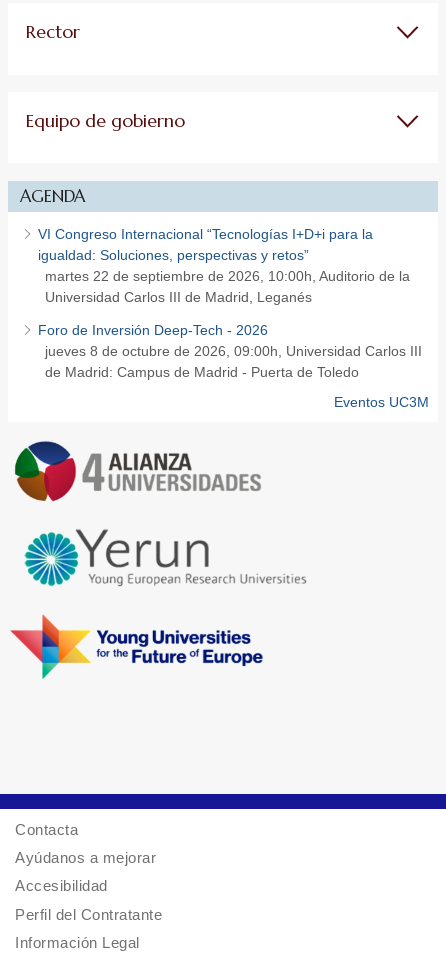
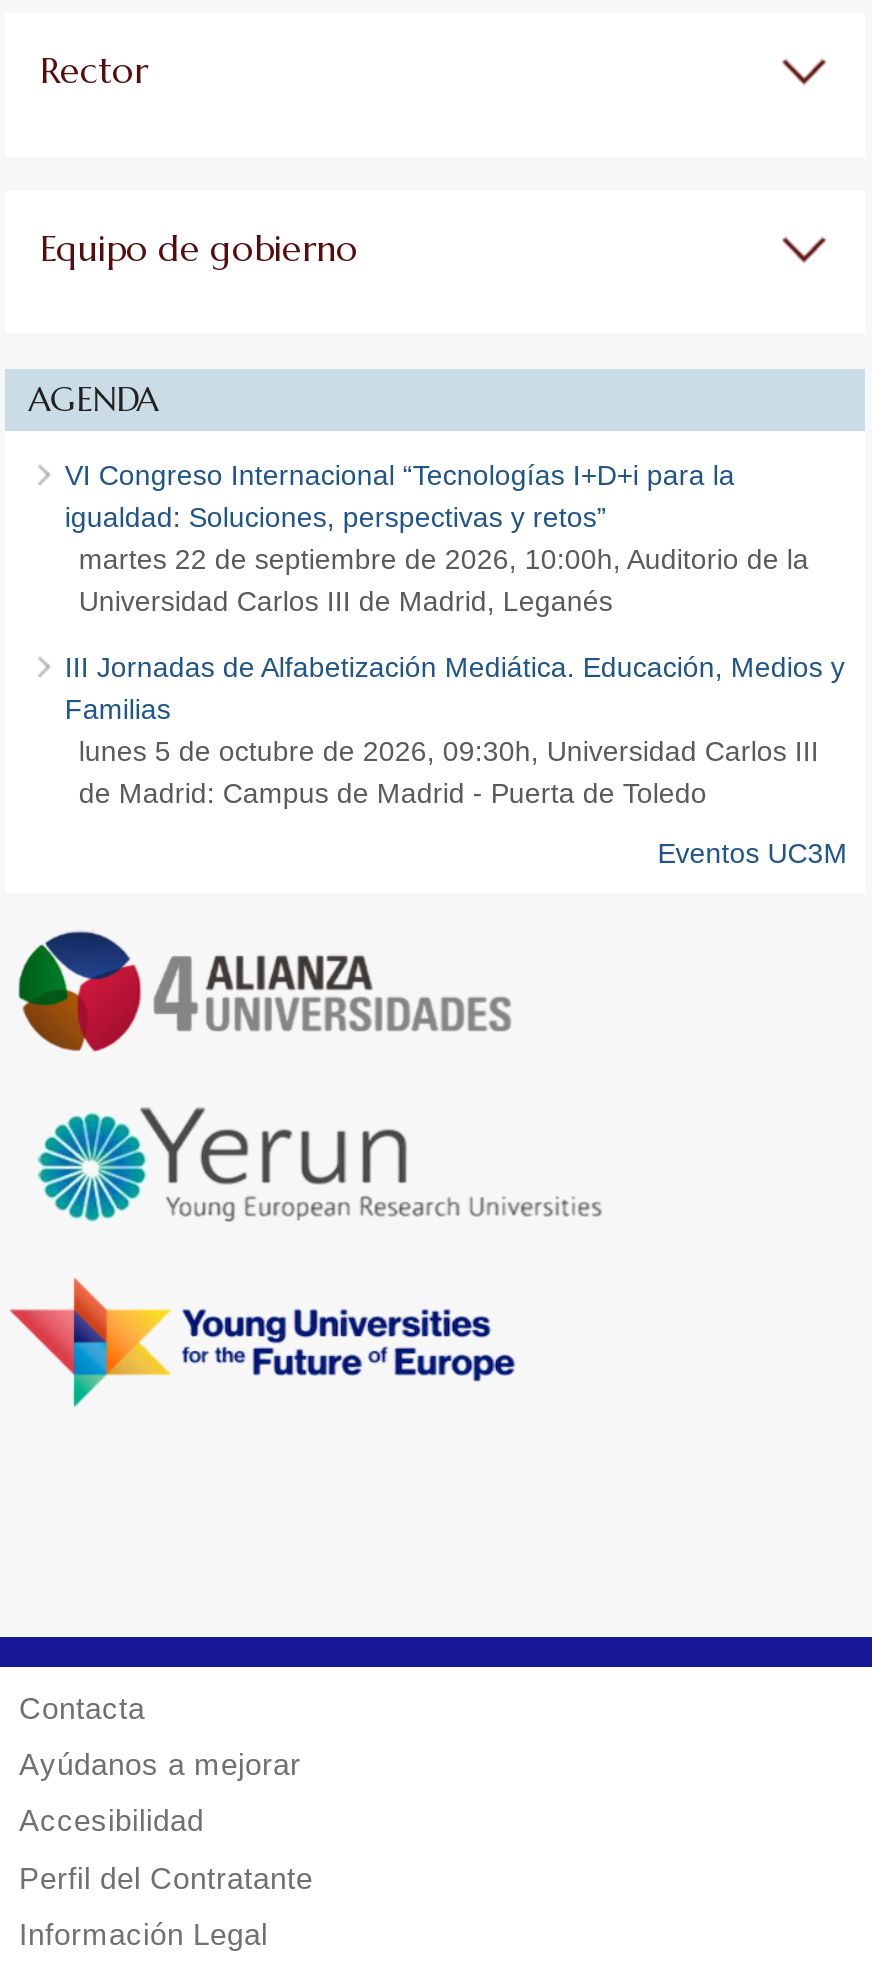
- Foro de Inversión Deep-Tech - 2026
- jueves 8 de octubre de 2026, 09:00h, Universidad Carlos III
+ III Jornadas de Alfabetización Mediática. Educación, Medios y
+ Familias
+ lunes 5 de octubre de 2026, 09:30h, Universidad Carlos III
